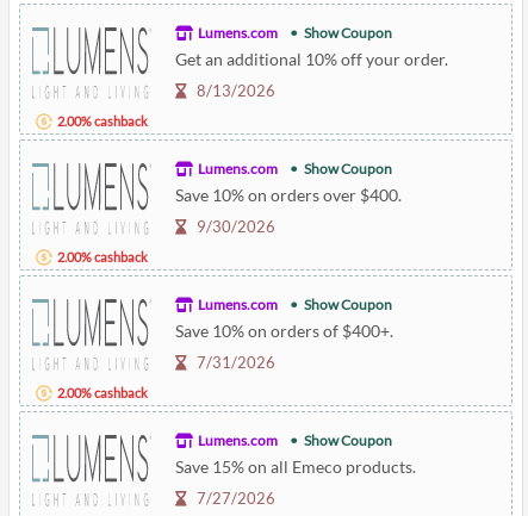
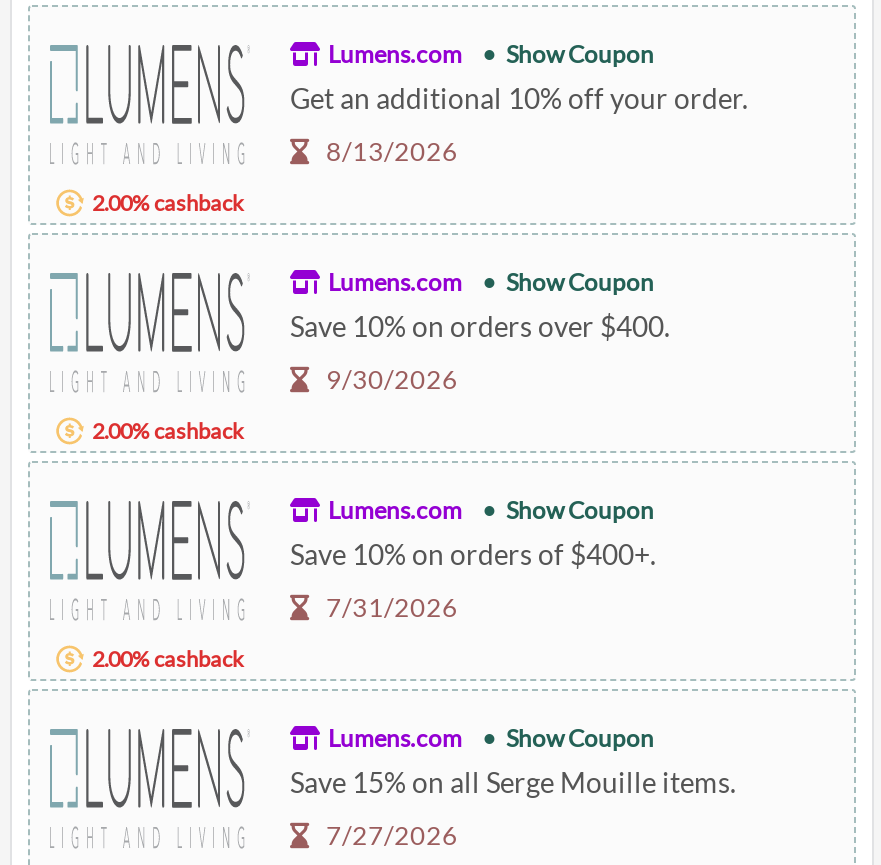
- Save 15% on all Emeco products.
+ Save 15% on all Serge Mouille items.
